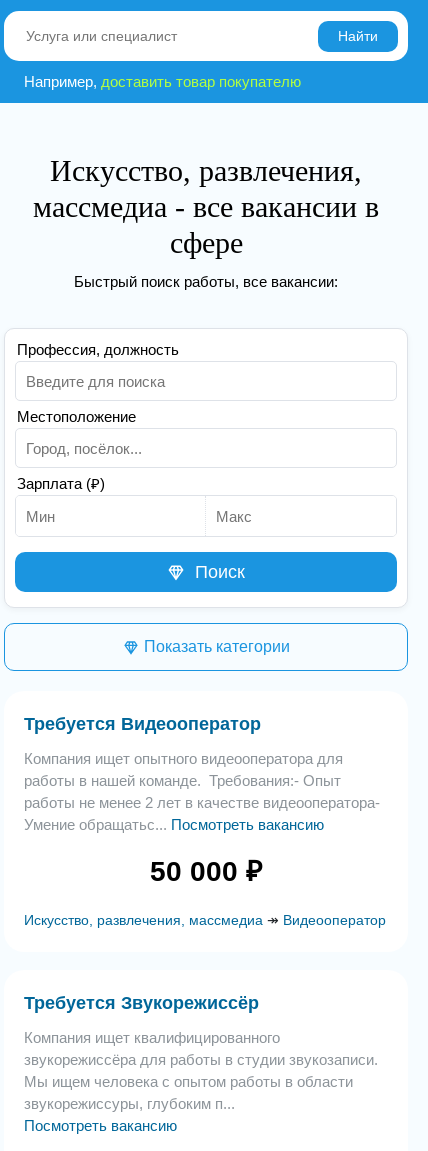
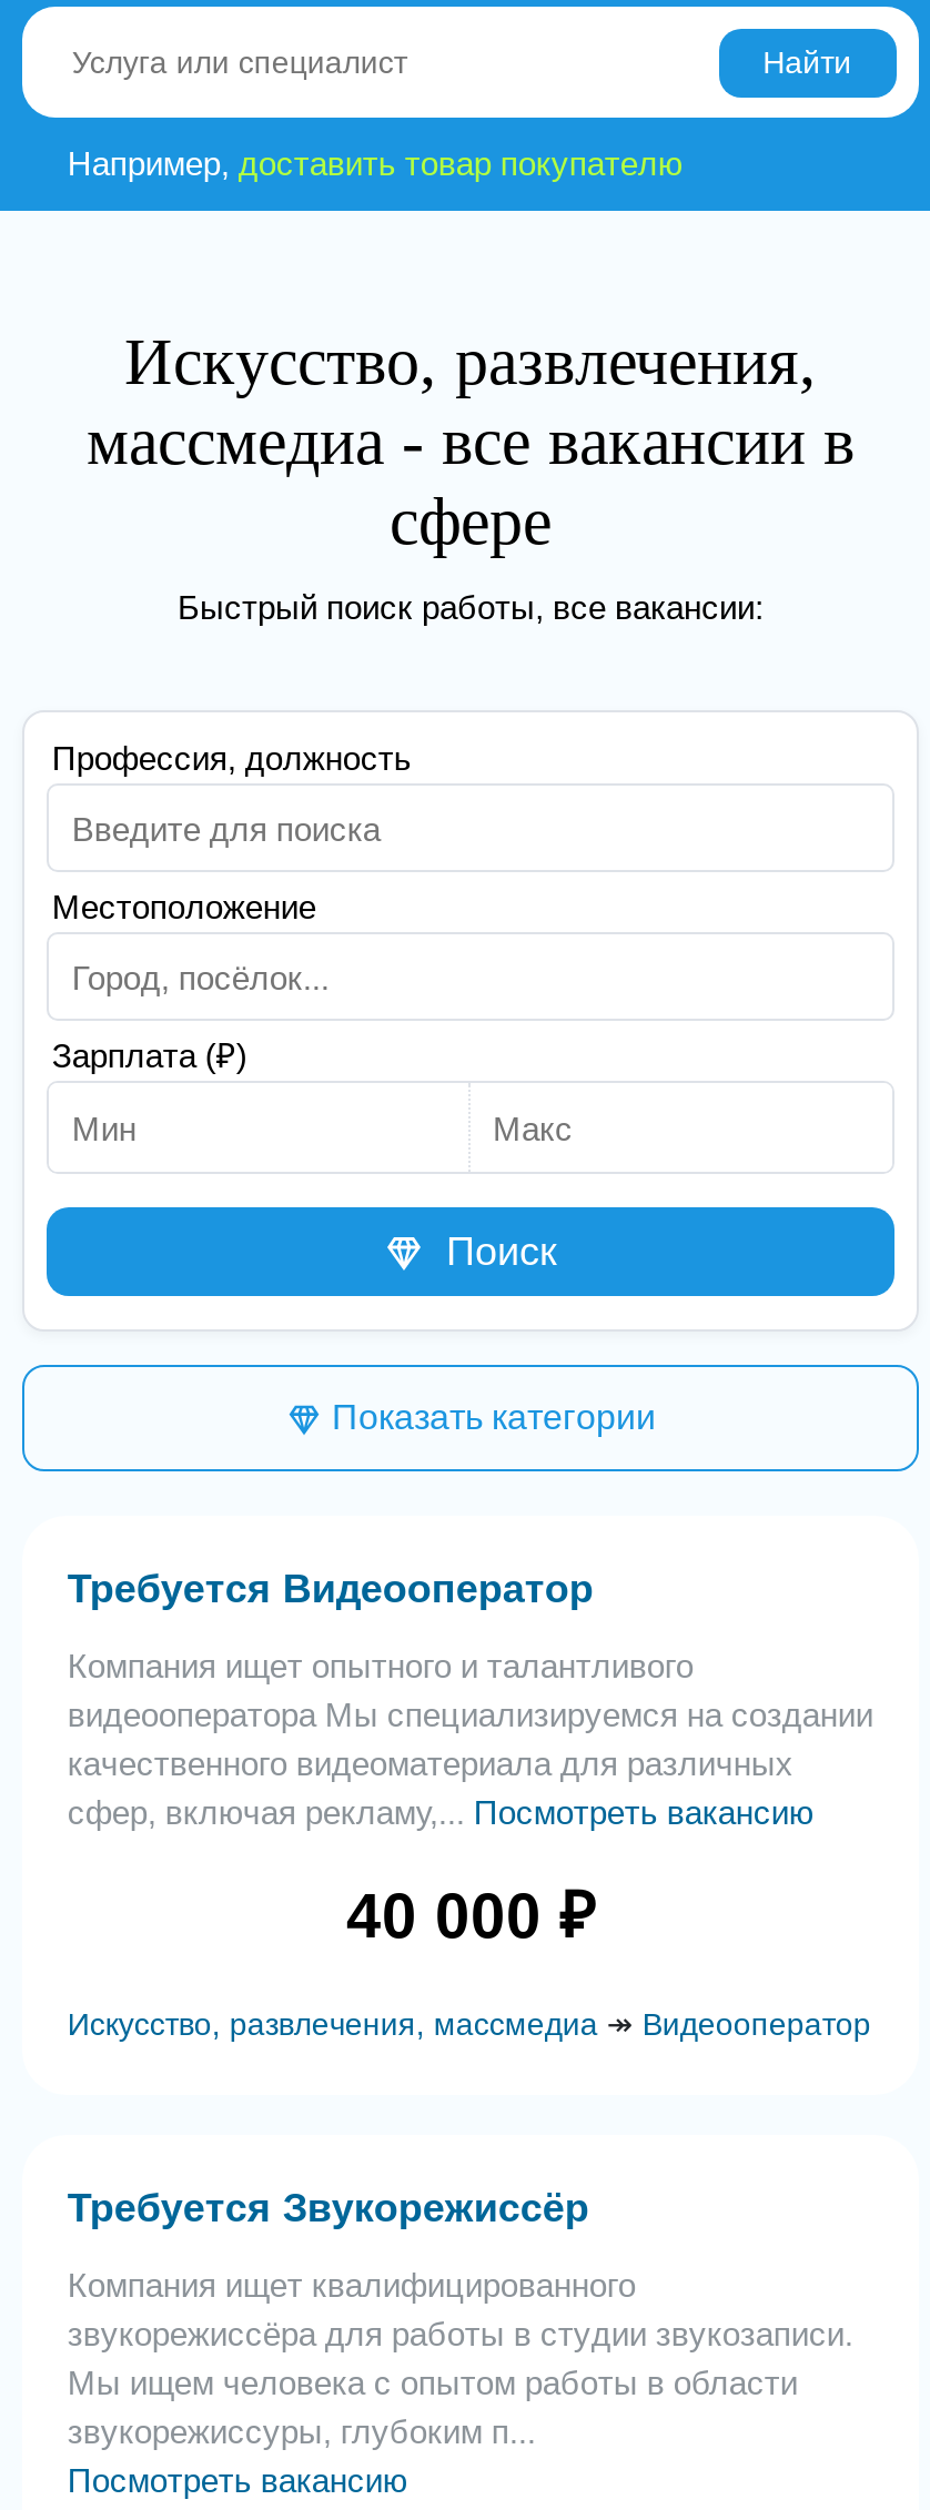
- Компания ищет опытного видеооператора для
- работы в нашей команде. Требования:- Опыт
- работы не менее 2 лет в качестве видеооператора-
- Умение обращатьс... Посмотреть вакансию
+ Компания ищет опытного и талантливого
+ видеооператора Мы специализируемся на создании
+ качественного видеоматериала для различных
+ сфер, включая рекламу,... Посмотреть вакансию

- 50 000 ₽
+ 40 000 ₽
